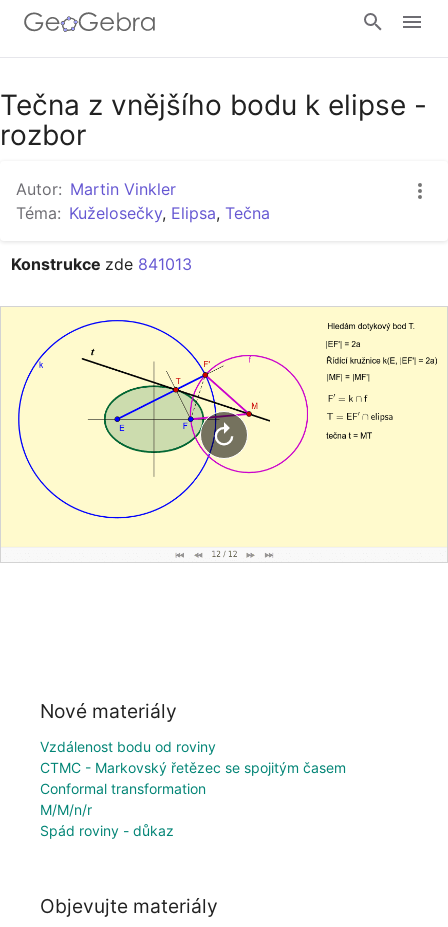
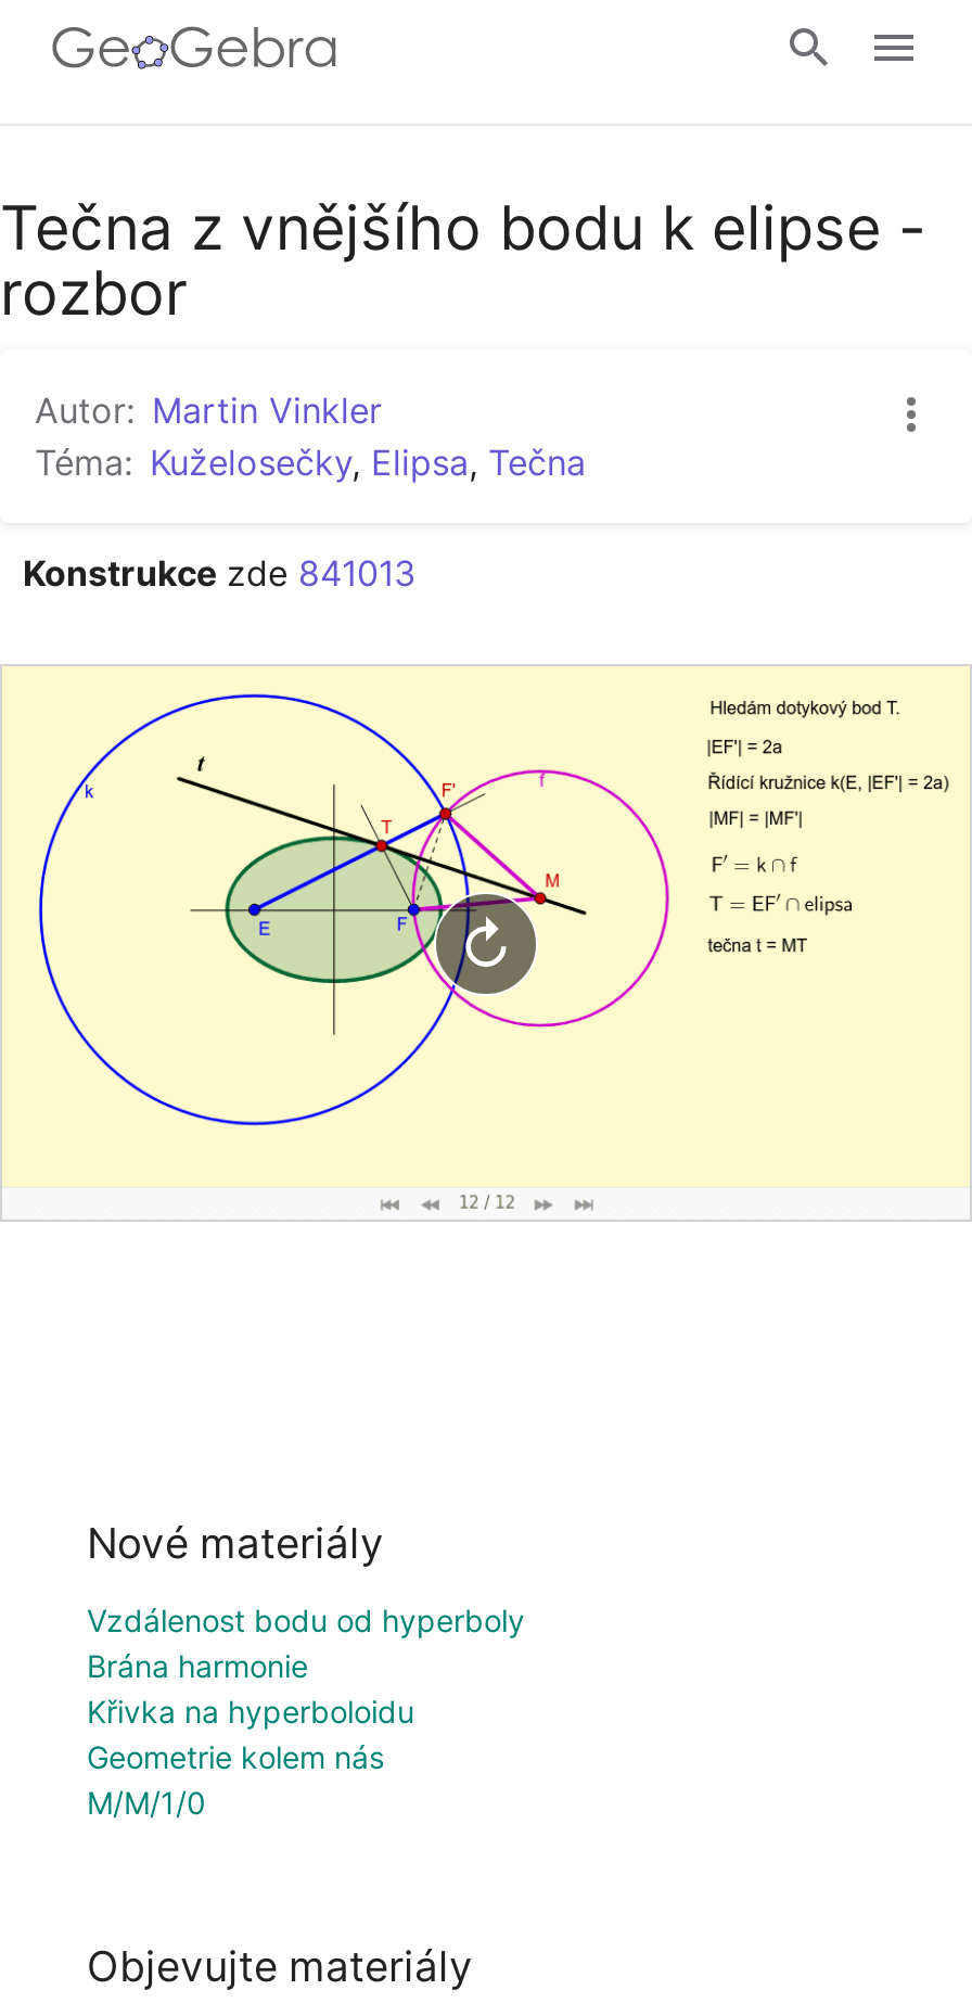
- Vzdálenost bodu od roviny
- CTMC - Markovský řetězec se spojitým časem
- Conformal transformation
- M/M/n/r
- Spád roviny - důkaz
+ Vzdálenost bodu od hyperboly
+ Brána harmonie
+ Křivka na hyperboloidu
+ Geometrie kolem nás
+ M/M/1/0
